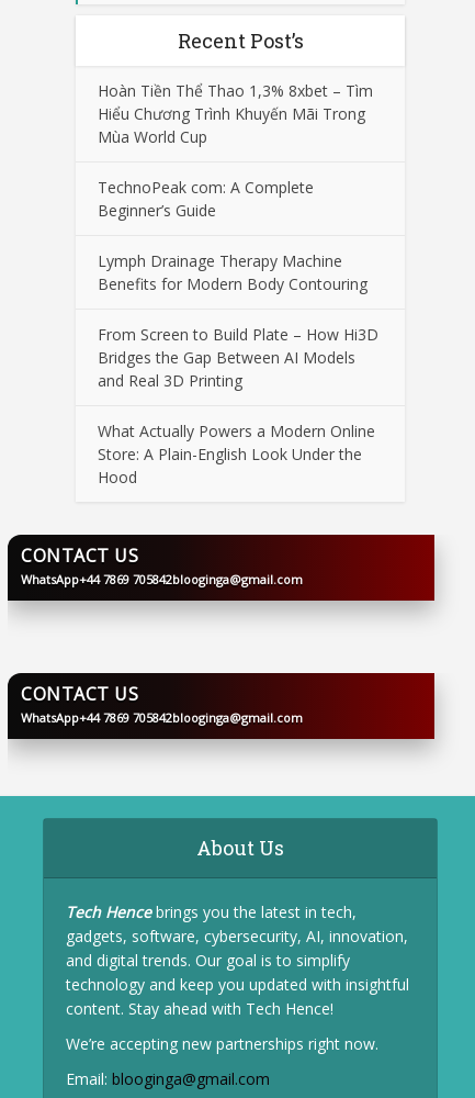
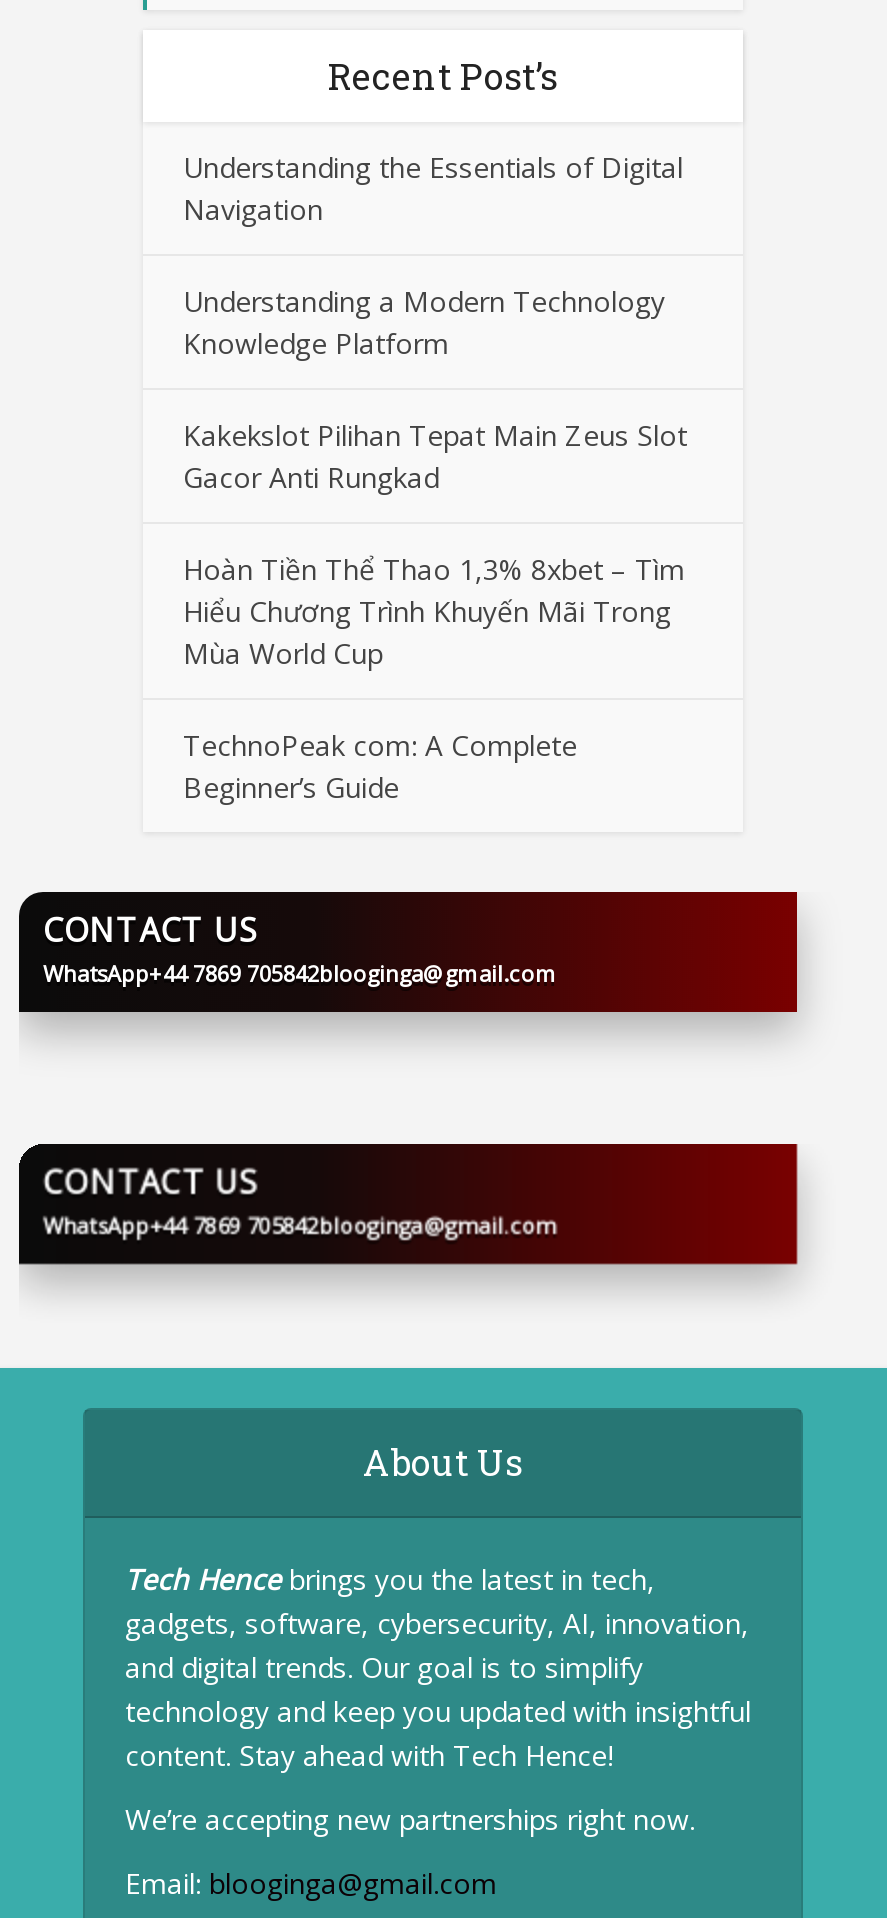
+ Understanding the Essentials of Digital
+ Navigation
+ Understanding a Modern Technology
+ Knowledge Platform
+ Kakekslot Pilihan Tepat Main Zeus Slot
+ Gacor Anti Rungkad

moved down: Hoàn Tiền Thể Thao 1,3% 8xbet – Tìm | Hiểu Chương Trình Khuyến Mãi Trong | Mùa World Cup | TechnoPeak com: A Complete | Beginner’s Guide

- Lymph Drainage Therapy Machine
- Benefits for Modern Body Contouring
- From Screen to Build Plate – How Hi3D
- Bridges the Gap Between AI Models
- and Real 3D Printing
- What Actually Powers a Modern Online
- Store: A Plain-English Look Under the
- Hood
